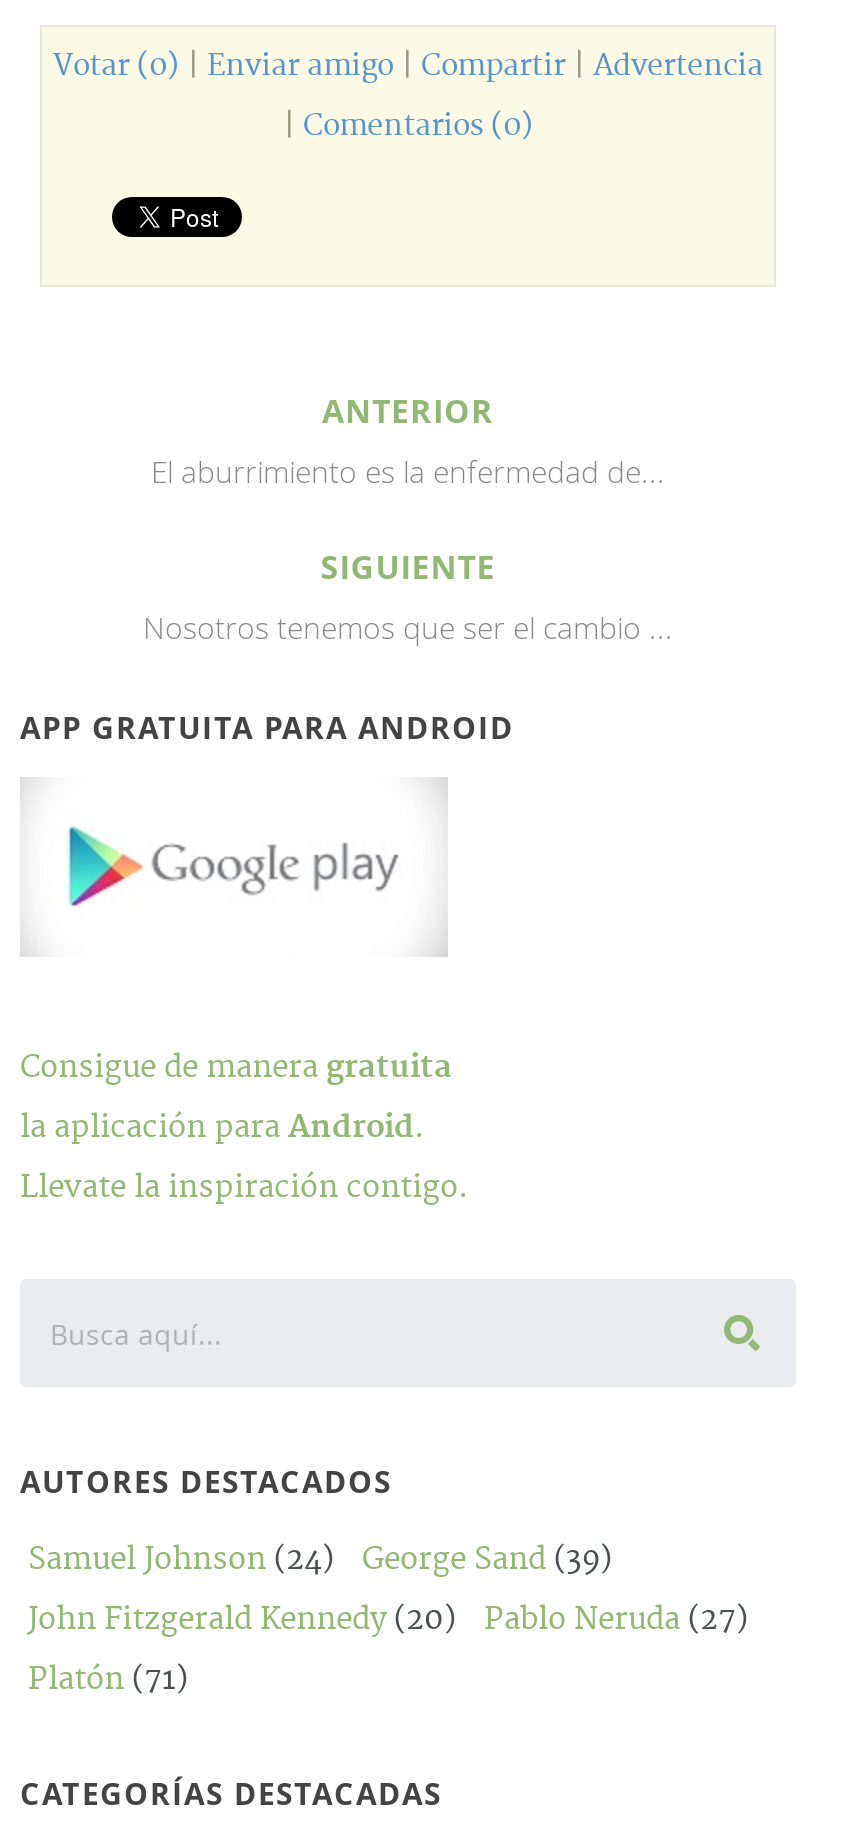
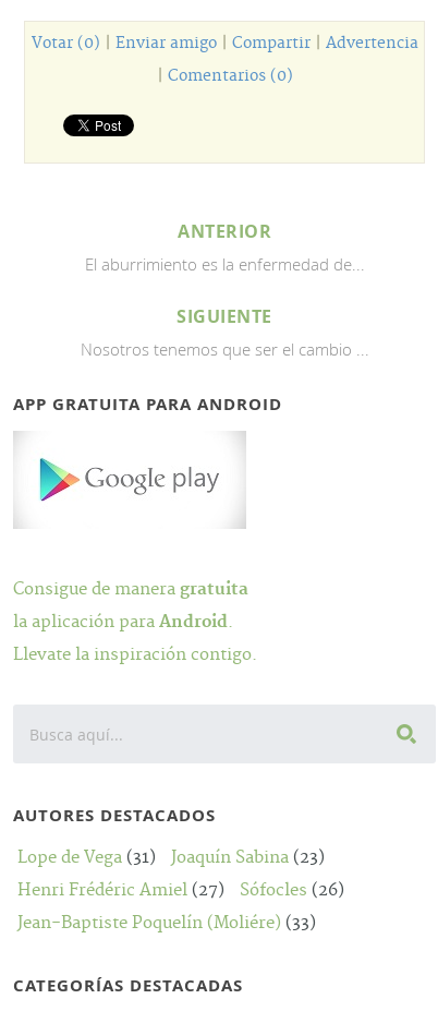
- Samuel Johnson (24)
- George Sand (39)
+ Lope de Vega (31)
+ Joaquín Sabina (23)

- John Fitzgerald Kennedy (20)
- Pablo Neruda (27)
+ Henri Frédéric Amiel (27)
+ Sófocles (26)

- Platón (71)
+ Jean-Baptiste Poquelín (Moliére) (33)
